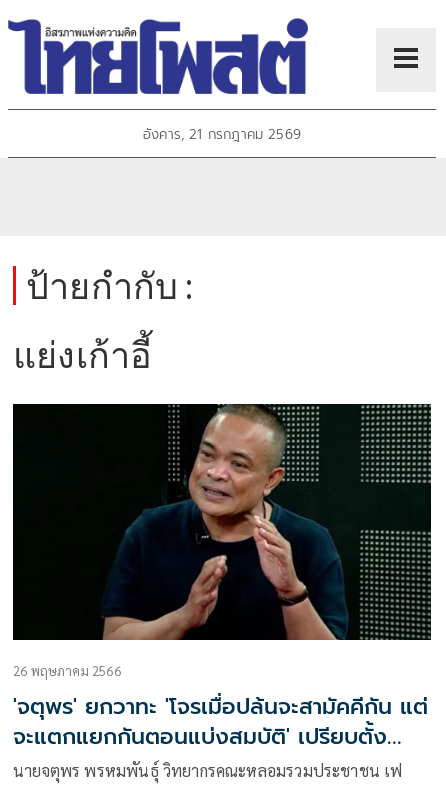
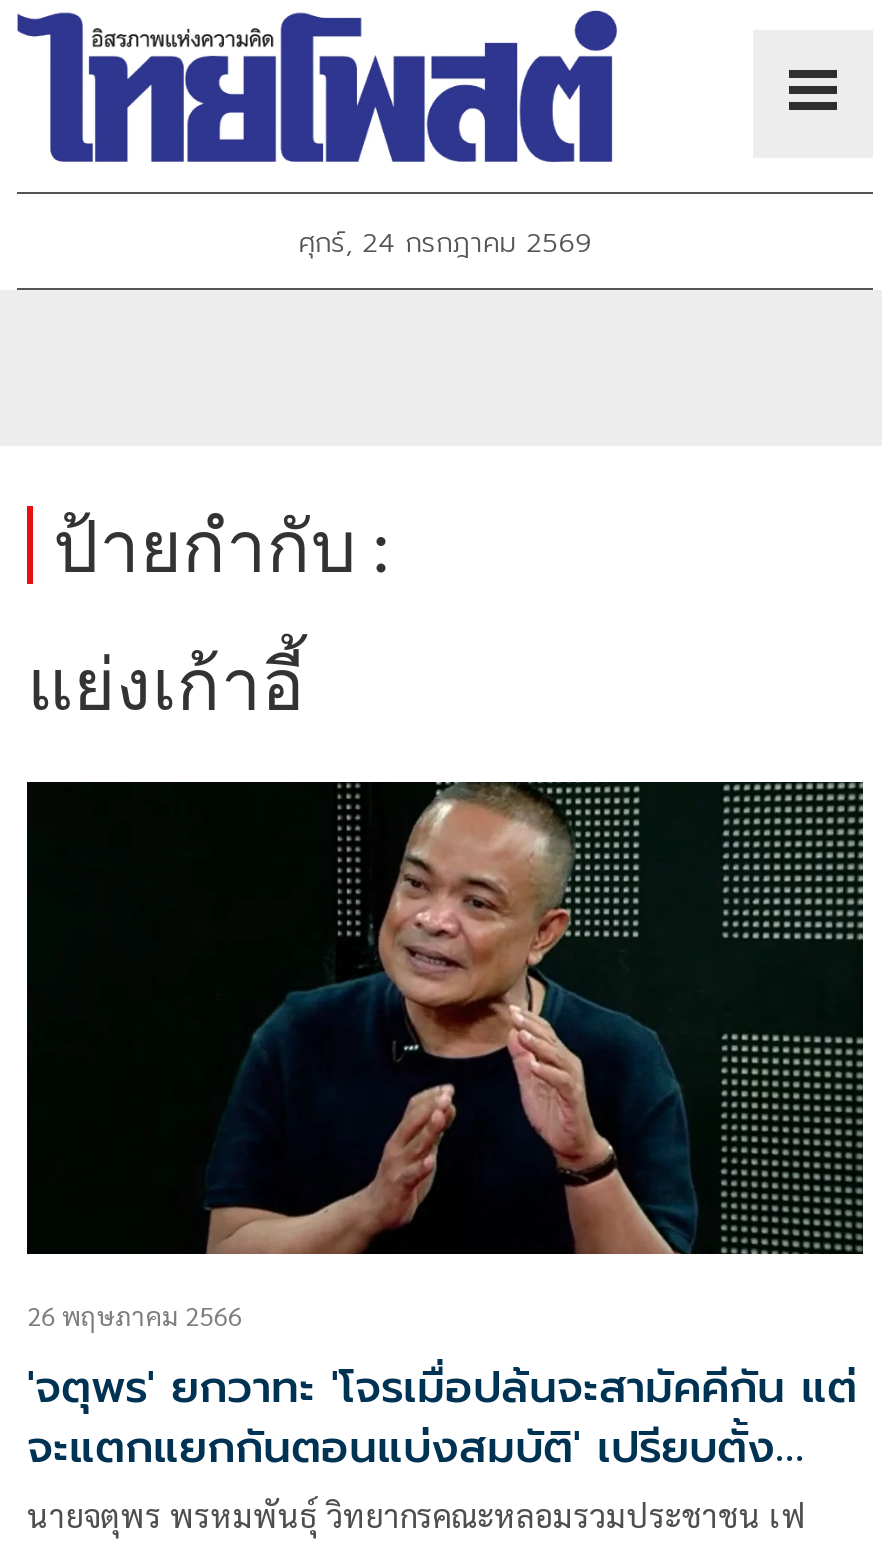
- อังคาร, 21 กรกฎาคม 2569
+ ศุกร์, 24 กรกฎาคม 2569
